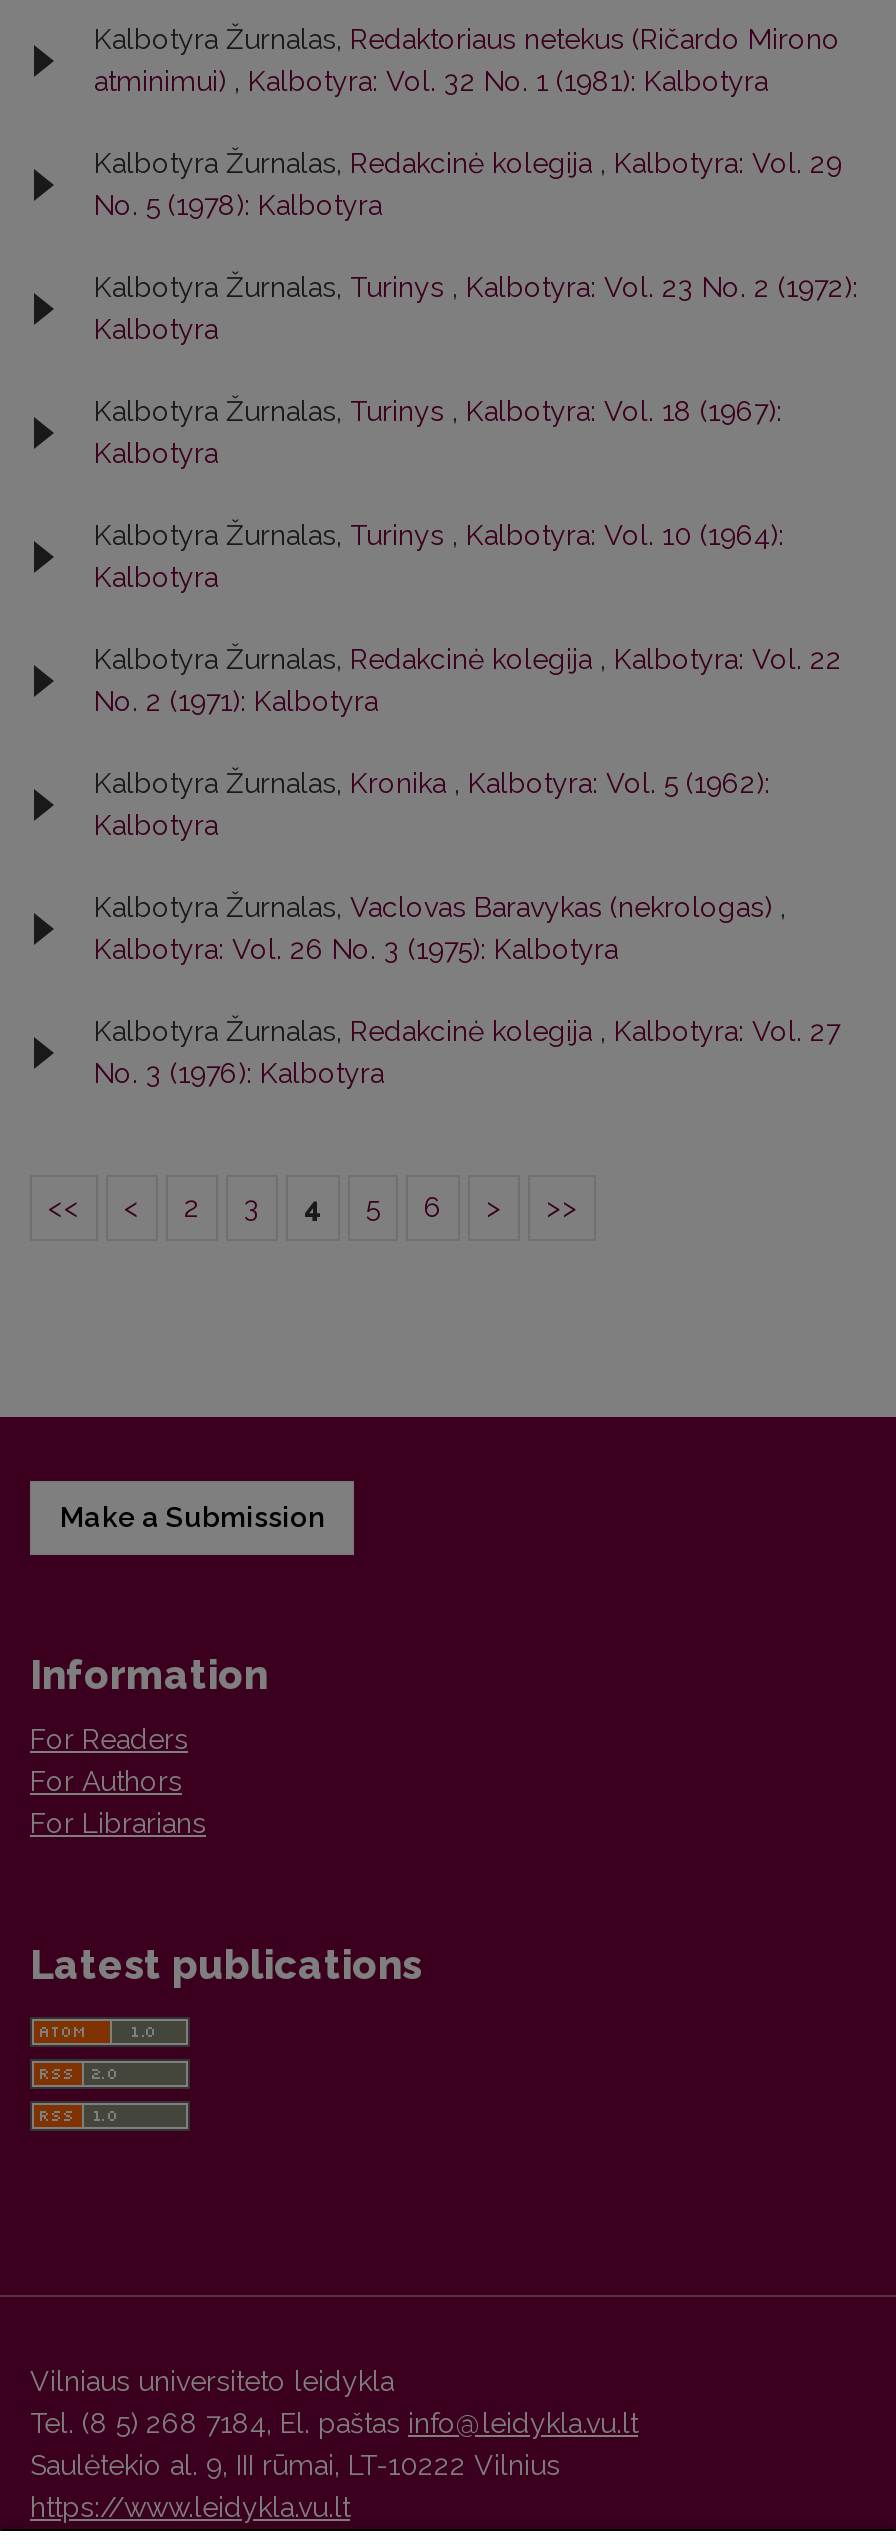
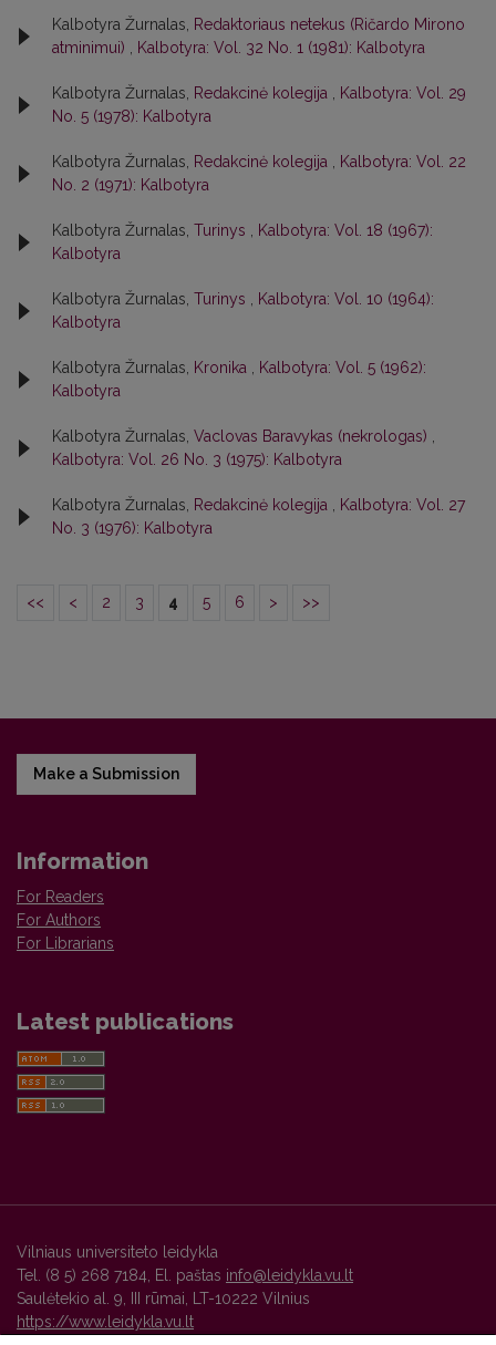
- Kalbotyra Žurnalas, Turinys, Kalbotyra: Vol. 23 No. 2 (1972):
- Kalbotyra

moved up: Kalbotyra Žurnalas, Redakcinė kolegija, Kalbotyra: Vol. 22 | No. 2 (1971): Kalbotyra
